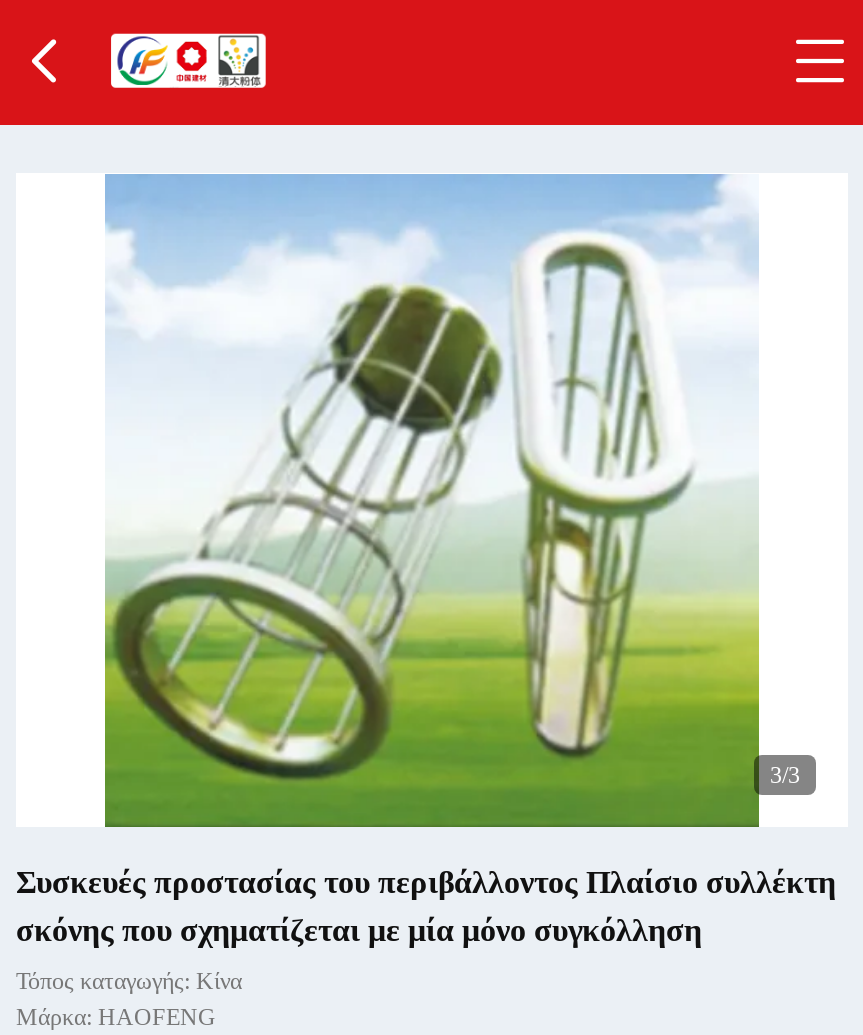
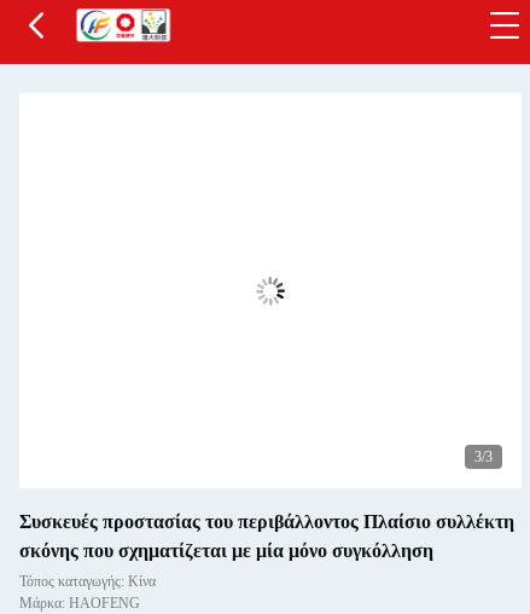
- [image]
